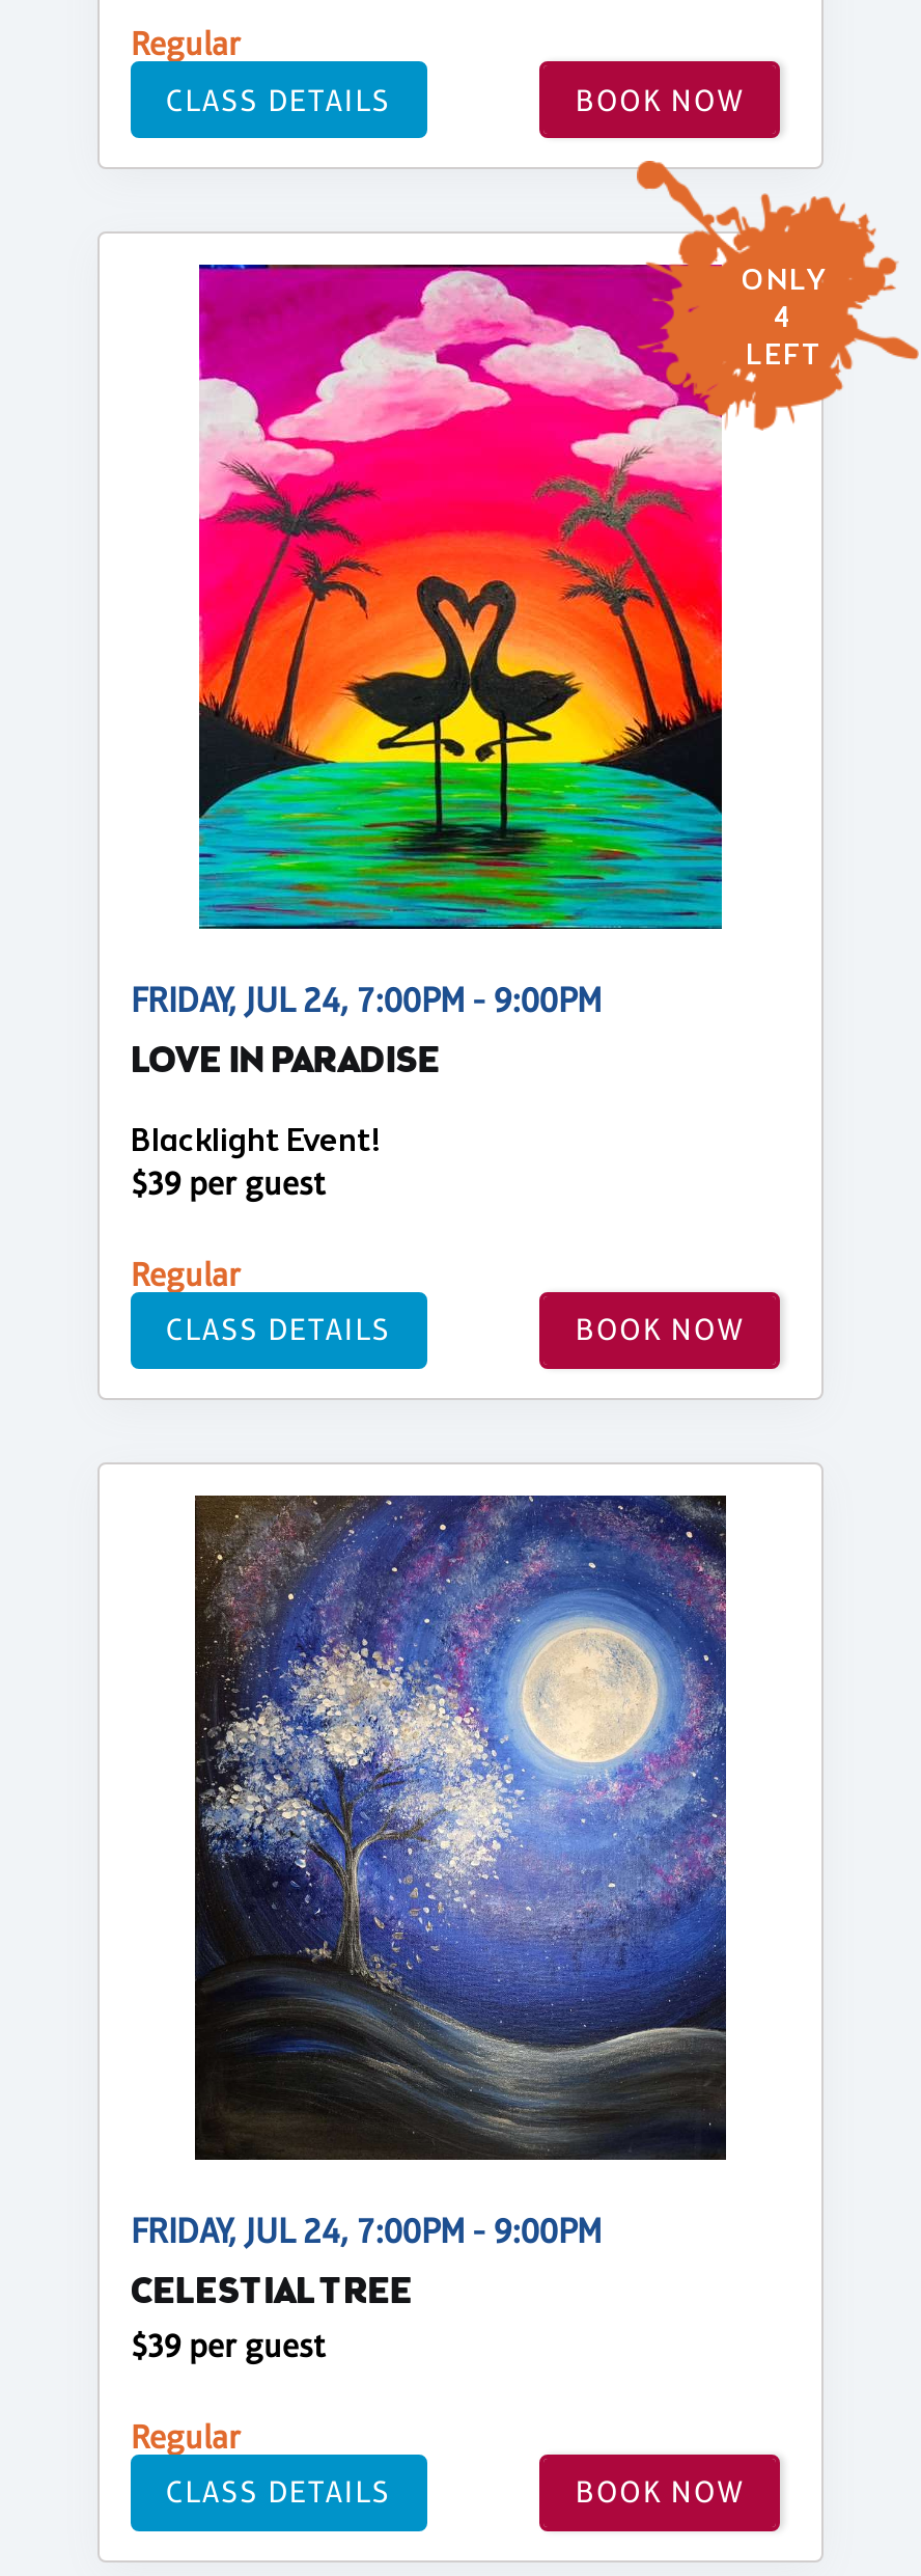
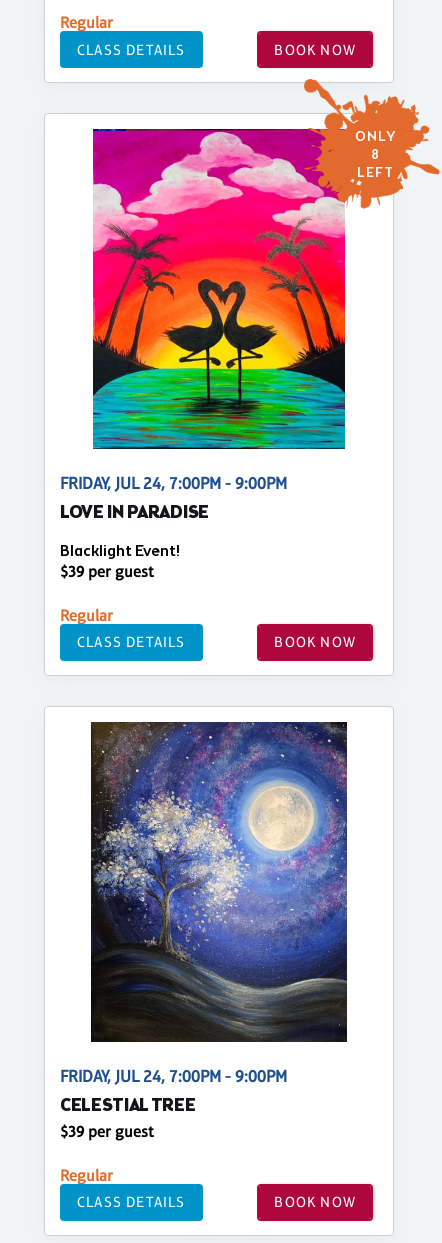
- 4
+ 8
